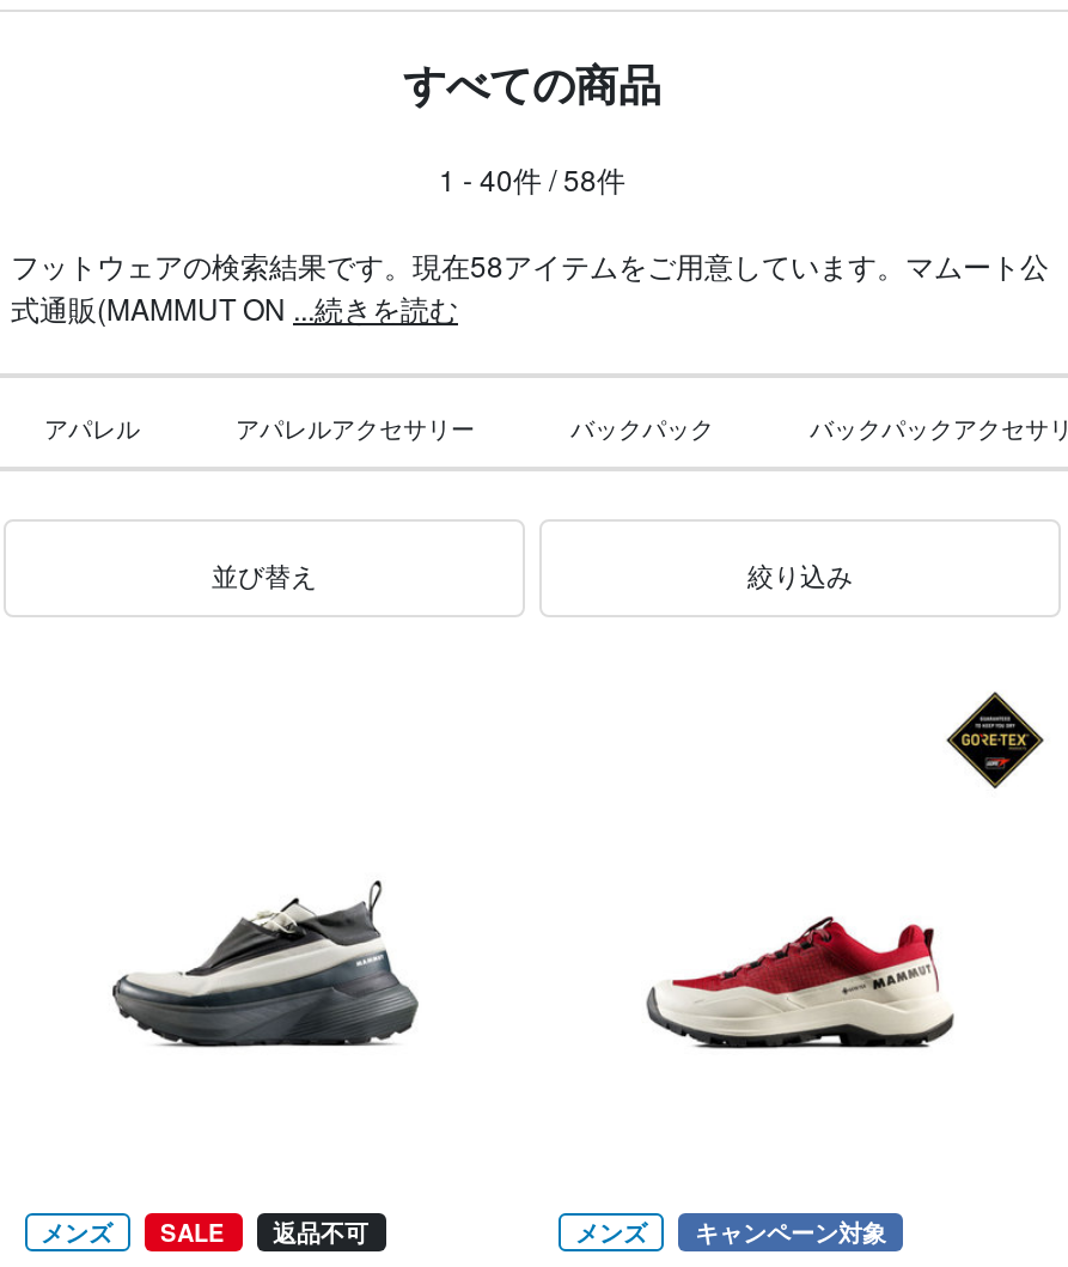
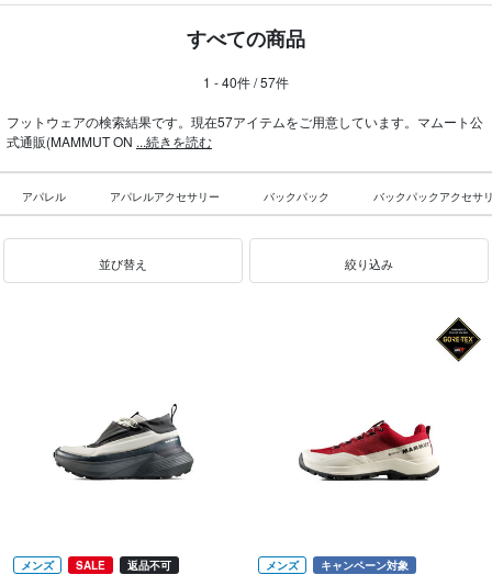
- 1 - 40件 / 58件
+ 1 - 40件 / 57件

- フットウェアの検索結果です。現在58アイテムをご用意しています。マムート公
+ フットウェアの検索結果です。現在57アイテムをご用意しています。マムート公
